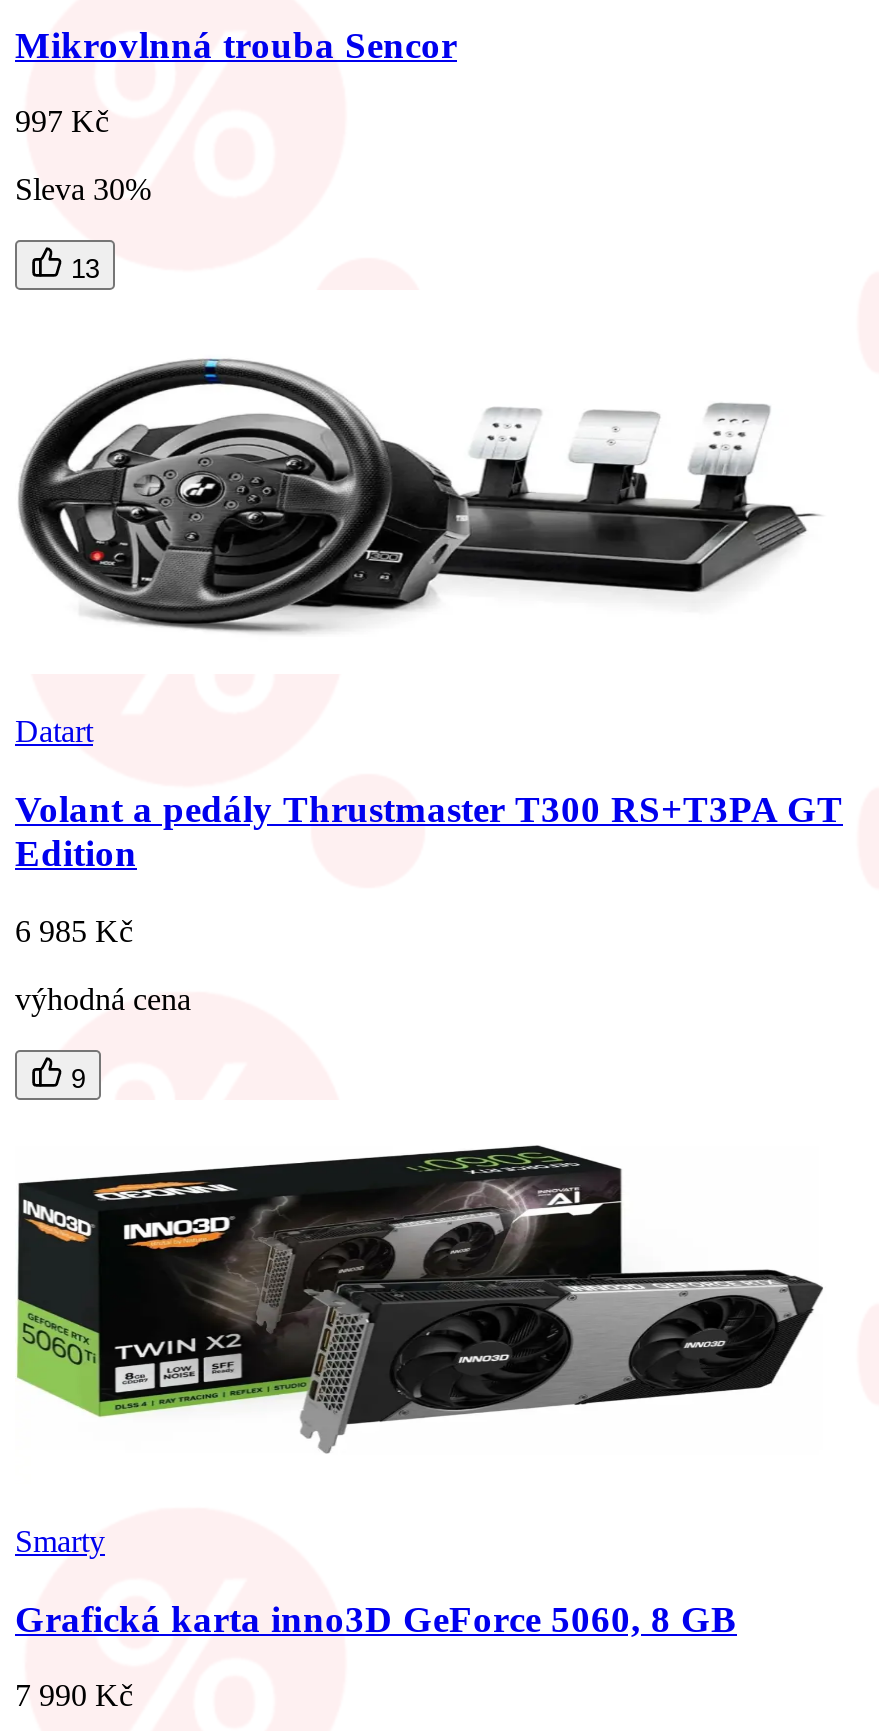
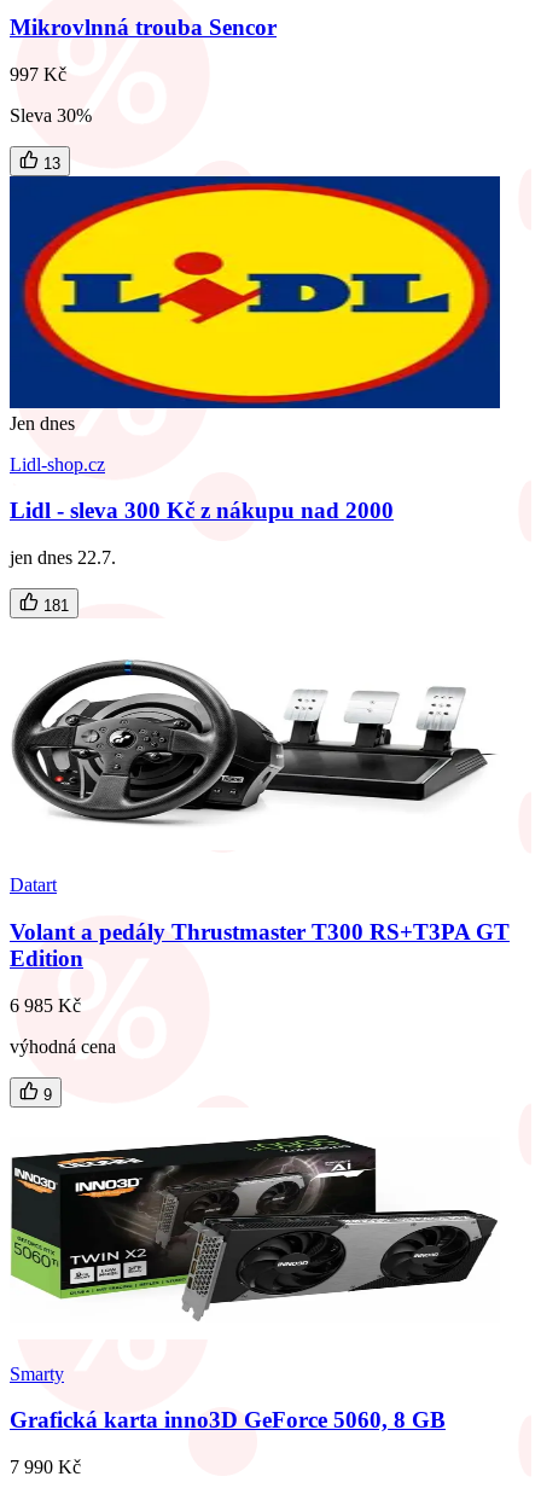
+ [image]
+ Jen dnes
+ Lidl-shop.cz
+ Lidl - sleva 300 Kč z nákupu nad 2000
+ jen dnes 22.7.
+ 181
